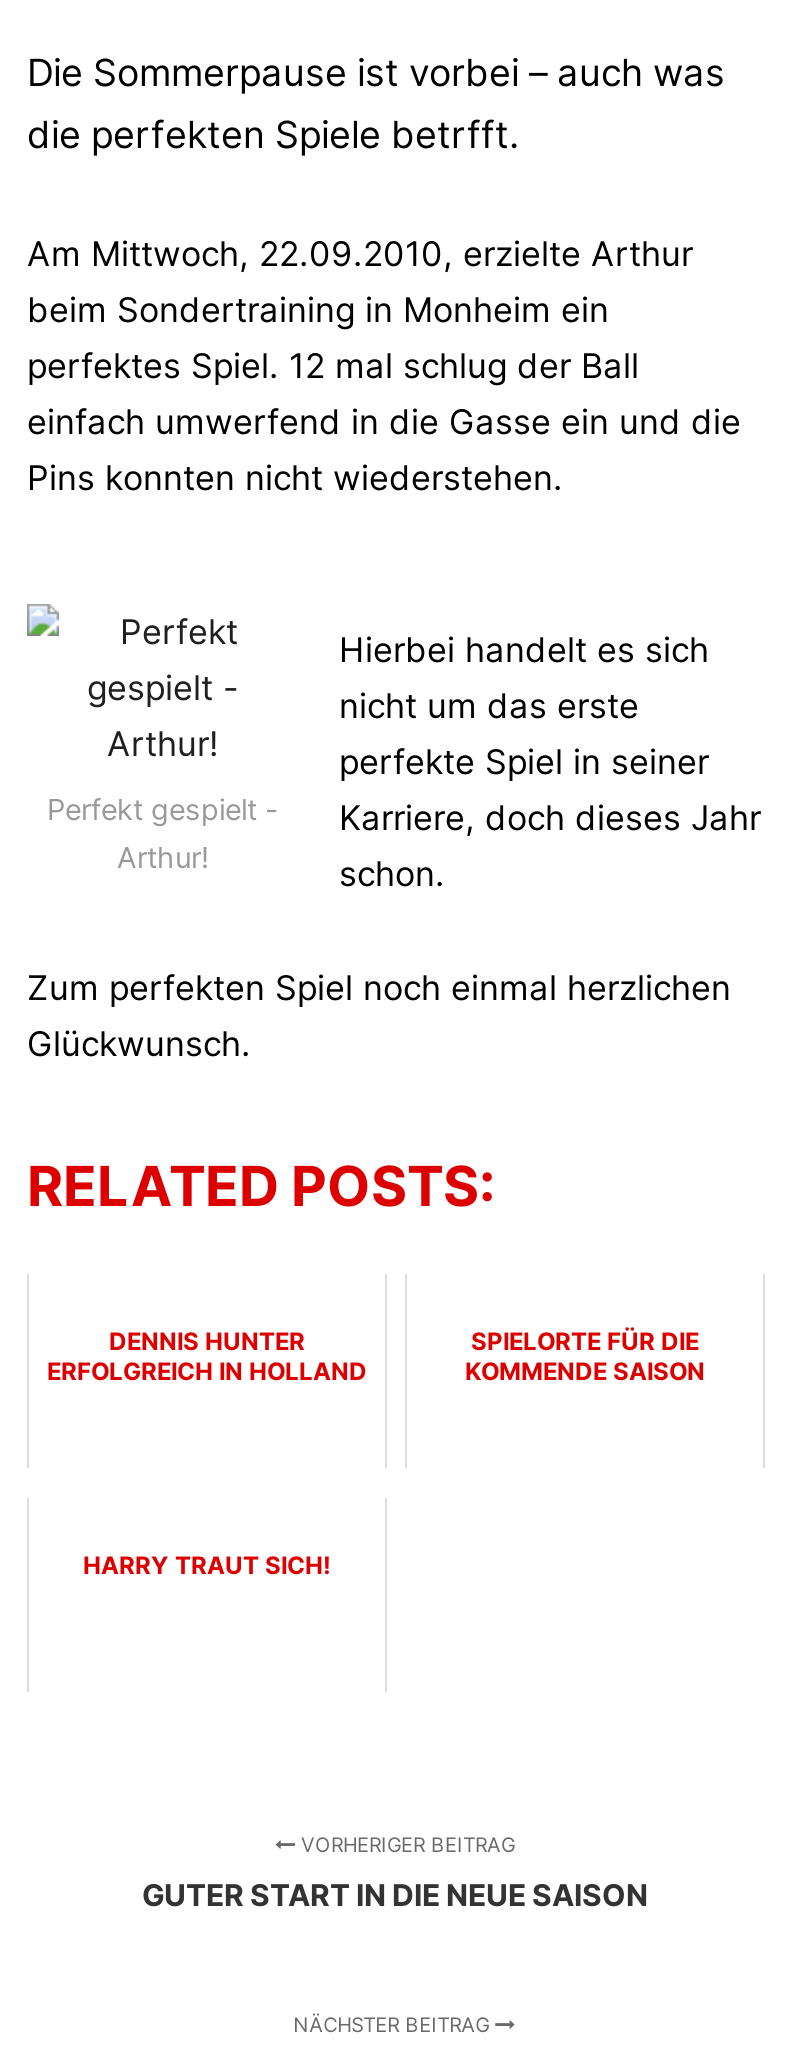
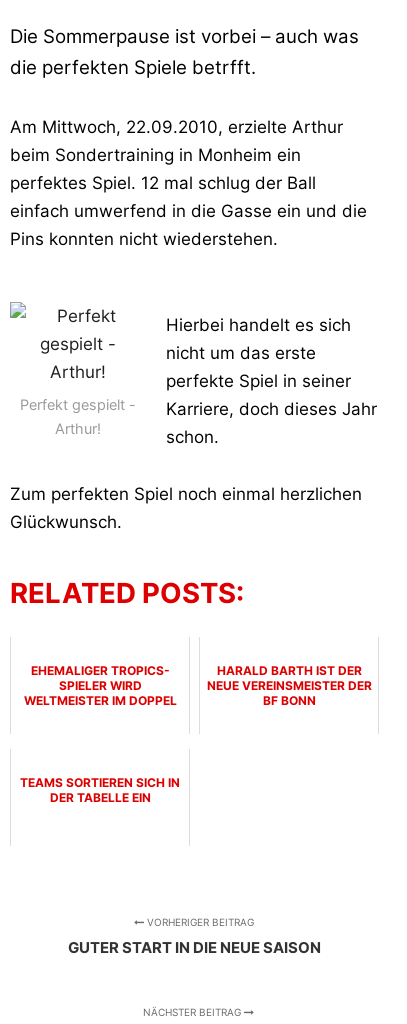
- DENNIS HUNTER
- ERFOLGREICH IN HOLLAND
+ EHEMALIGER TROPICS-
+ SPIELER WIRD
+ WELTMEISTER IM DOPPEL

- SPIELORTE FÜR DIE
- KOMMENDE SAISON
+ HARALD BARTH IST DER
+ NEUE VEREINSMEISTER DER
+ BF BONN

- HARRY TRAUT SICH!
+ TEAMS SORTIEREN SICH IN
+ DER TABELLE EIN
